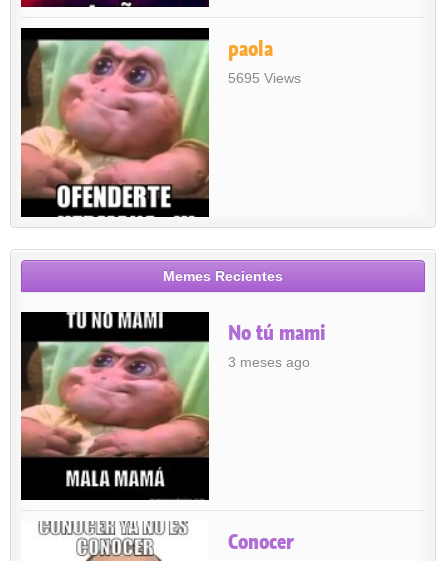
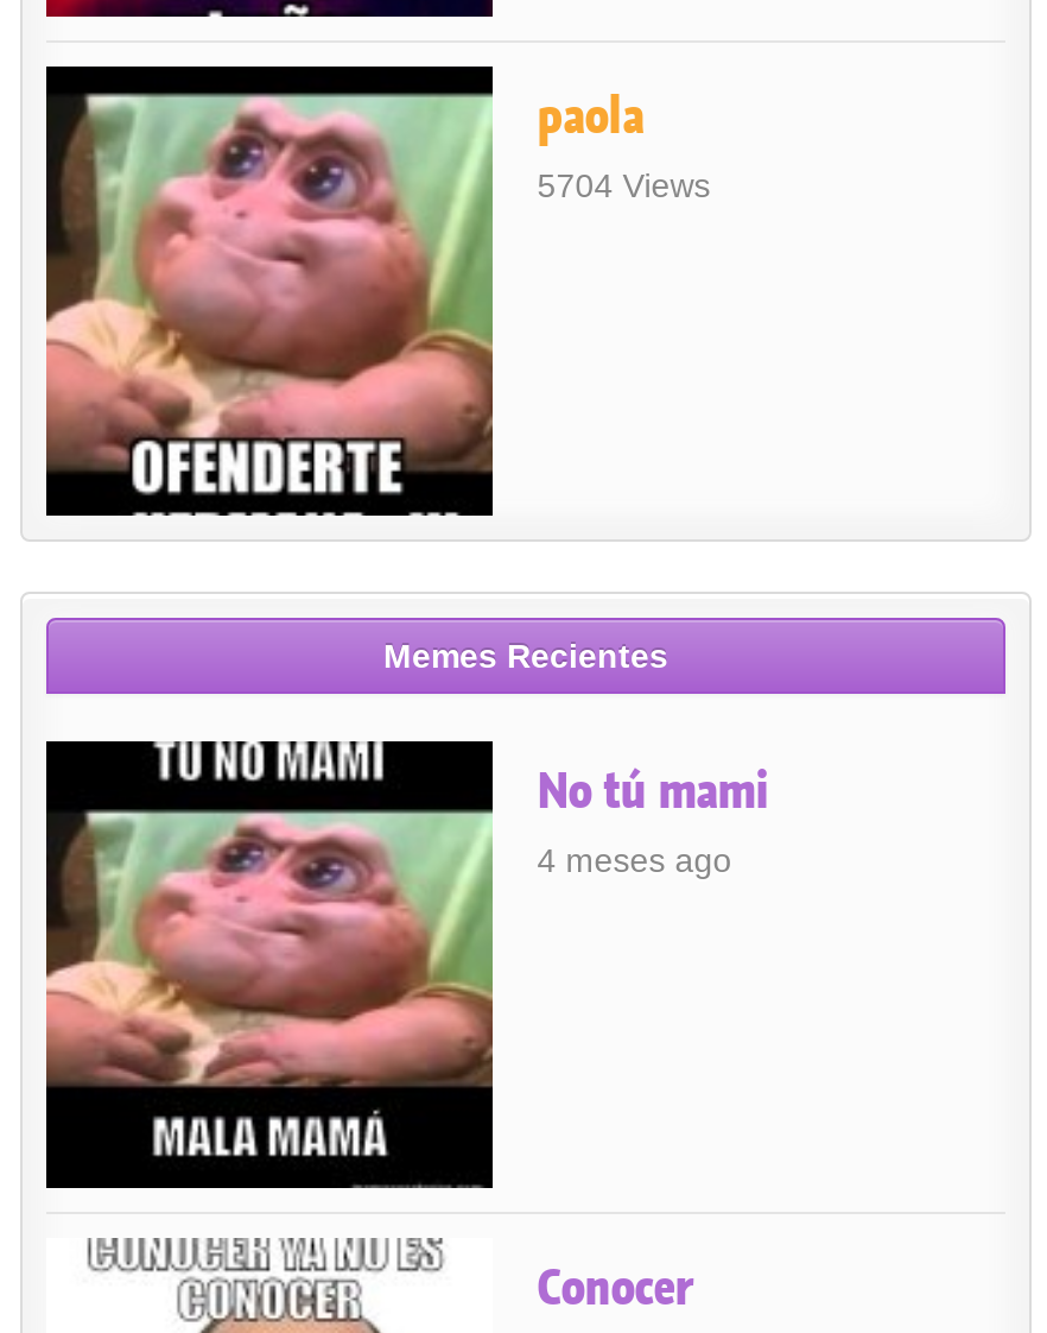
- 5695 Views
+ 5704 Views

- 3 meses ago
+ 4 meses ago
